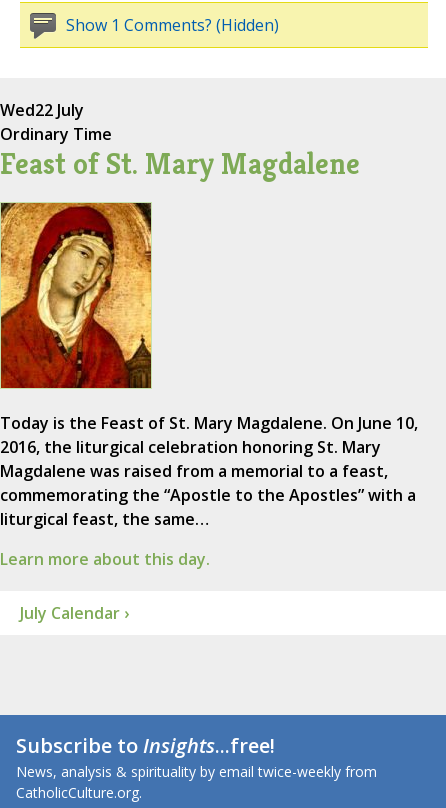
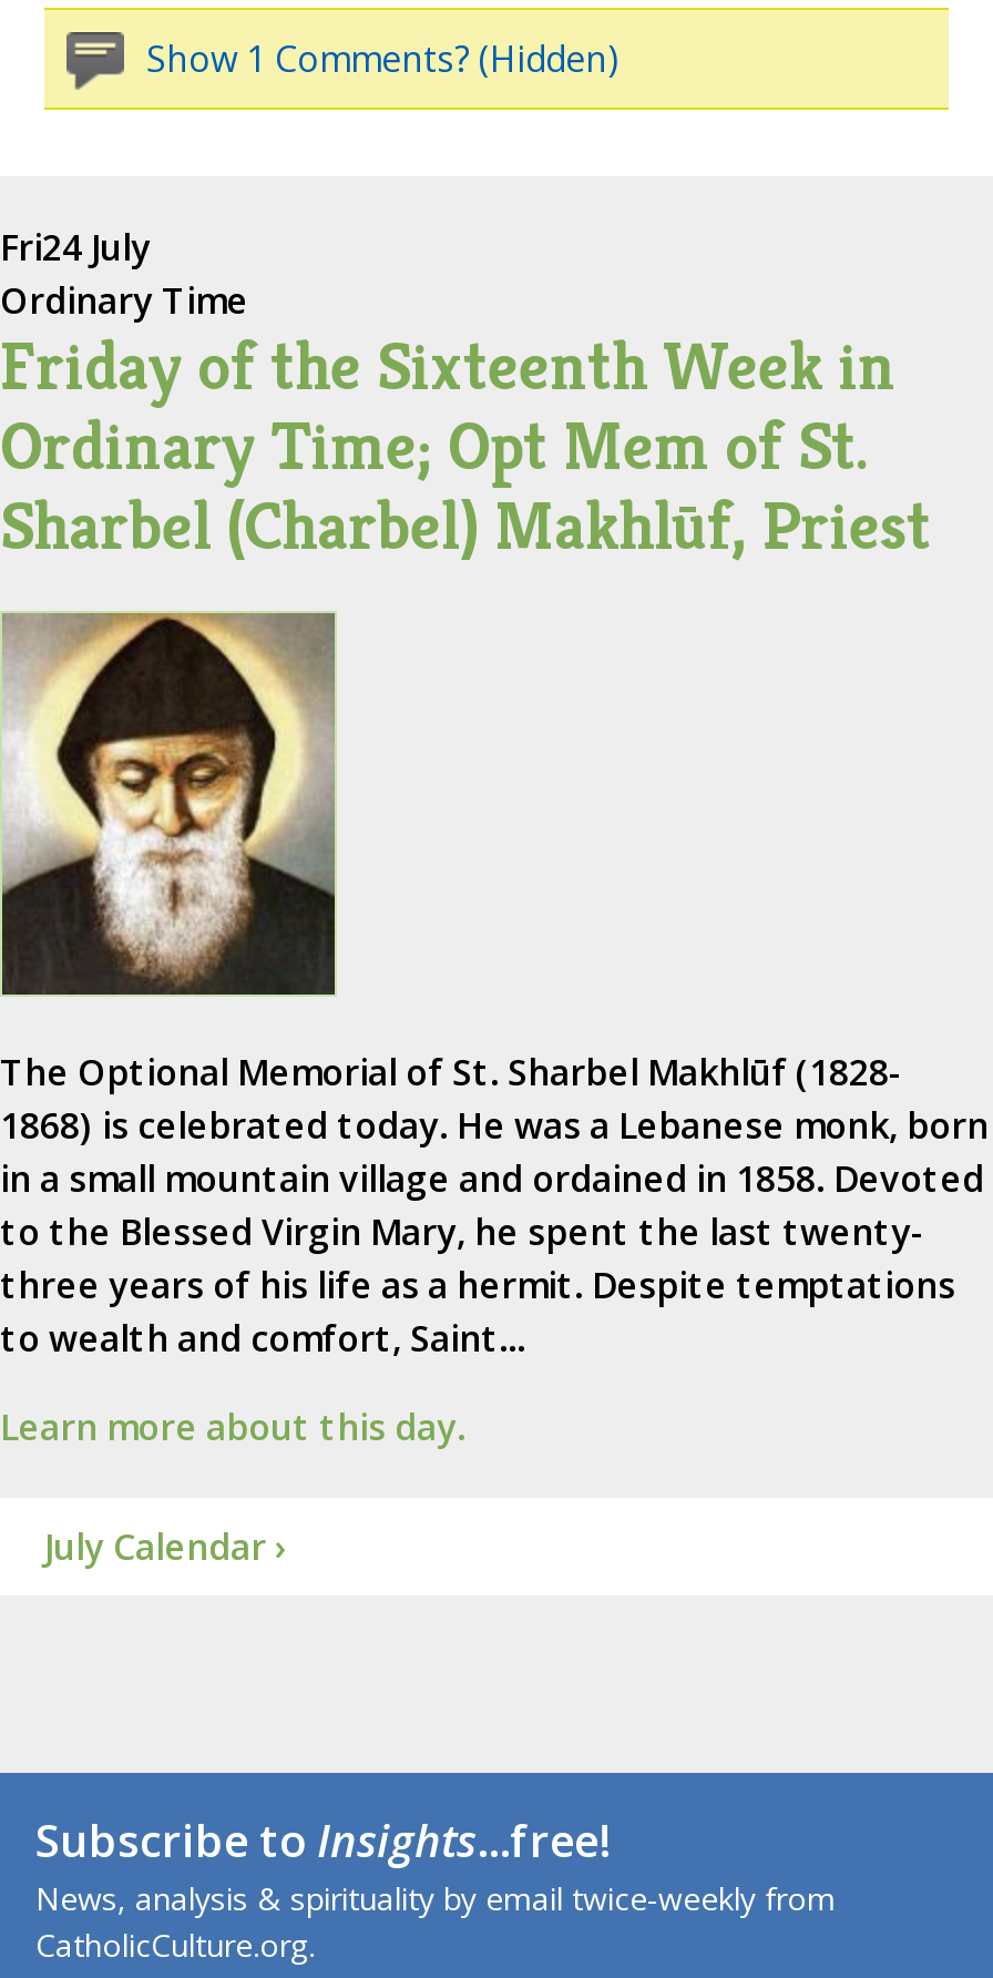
- Wed22 July
+ Fri24 July

- Feast of St. Mary Magdalene
+ Friday of the Sixteenth Week in
+ Ordinary Time; Opt Mem of St.
+ Sharbel (Charbel) Makhlūf, Priest

- [image]
+ [image]

- Today is the Feast of St. Mary Magdalene. On June 10,
- 2016, the liturgical celebration honoring St. Mary
- Magdalene was raised from a memorial to a feast,
- commemorating the “Apostle to the Apostles” with a
- liturgical feast, the same…
+ The Optional Memorial of St. Sharbel Makhlūf (1828-
+ 1868) is celebrated today. He was a Lebanese monk, born
+ in a small mountain village and ordained in 1858. Devoted
+ to the Blessed Virgin Mary, he spent the last twenty-
+ three years of his life as a hermit. Despite temptations
+ to wealth and comfort, Saint…
